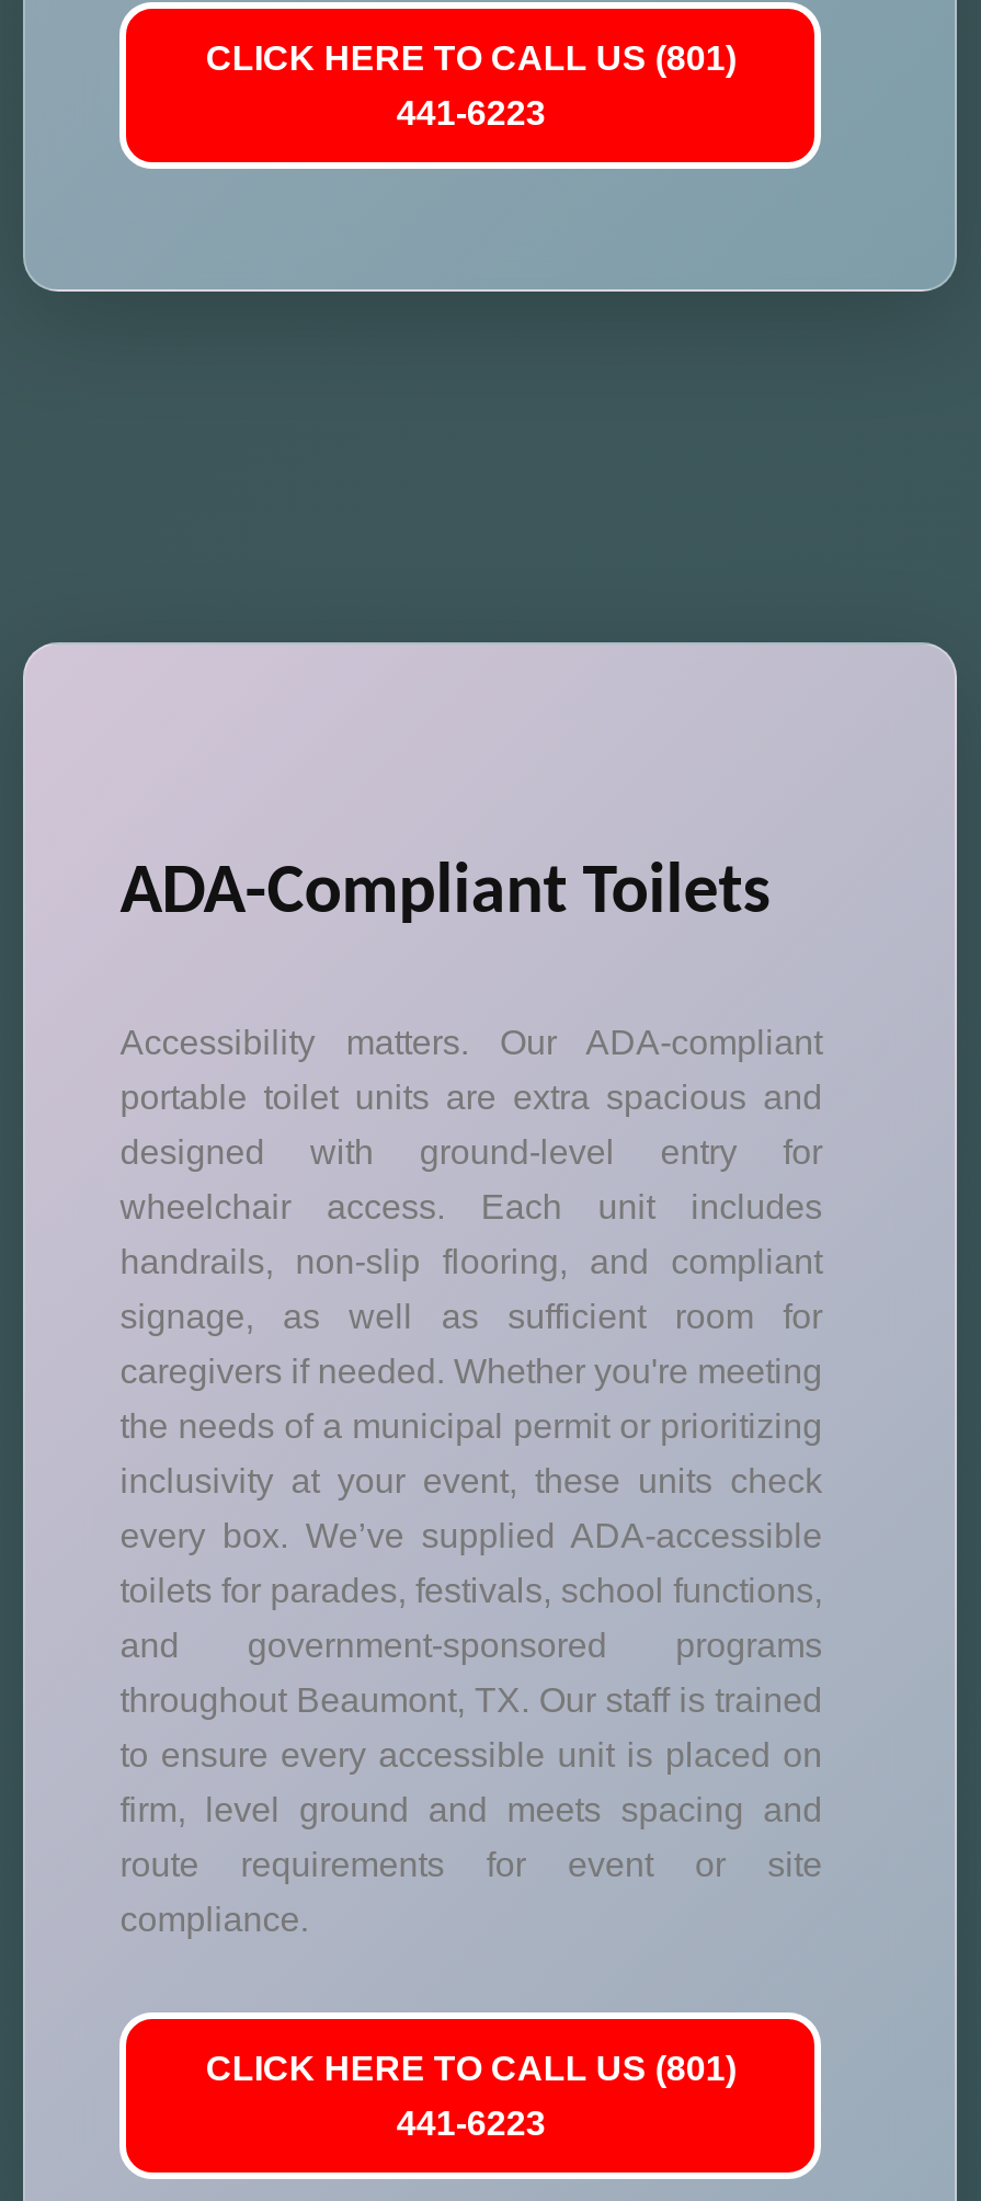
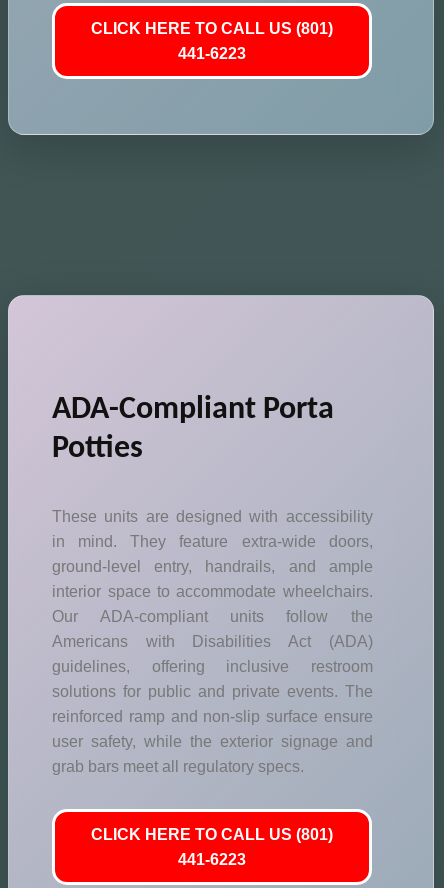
- ADA-Compliant Toilets
- Accessibility matters. Our ADA-compliant
- portable toilet units are extra spacious and
- designed with ground-level entry for
- wheelchair access. Each unit includes
- handrails, non-slip flooring, and compliant
- signage, as well as sufficient room for
- caregivers if needed. Whether you're meeting
- the needs of a municipal permit or prioritizing
- inclusivity at your event, these units check
- every box. We’ve supplied ADA-accessible
- toilets for parades, festivals, school functions,
- and government-sponsored programs
- throughout Beaumont, TX. Our staff is trained
- to ensure every accessible unit is placed on
- firm, level ground and meets spacing and
- route requirements for event or site
- compliance.
+ ADA-Compliant Porta
+ Potties
+ These units are designed with accessibility
+ in mind. They feature extra-wide doors,
+ ground-level entry, handrails, and ample
+ interior space to accommodate wheelchairs.
+ Our ADA-compliant units follow the
+ Americans with Disabilities Act (ADA)
+ guidelines, offering inclusive restroom
+ solutions for public and private events. The
+ reinforced ramp and non-slip surface ensure
+ user safety, while the exterior signage and
+ grab bars meet all regulatory specs.
